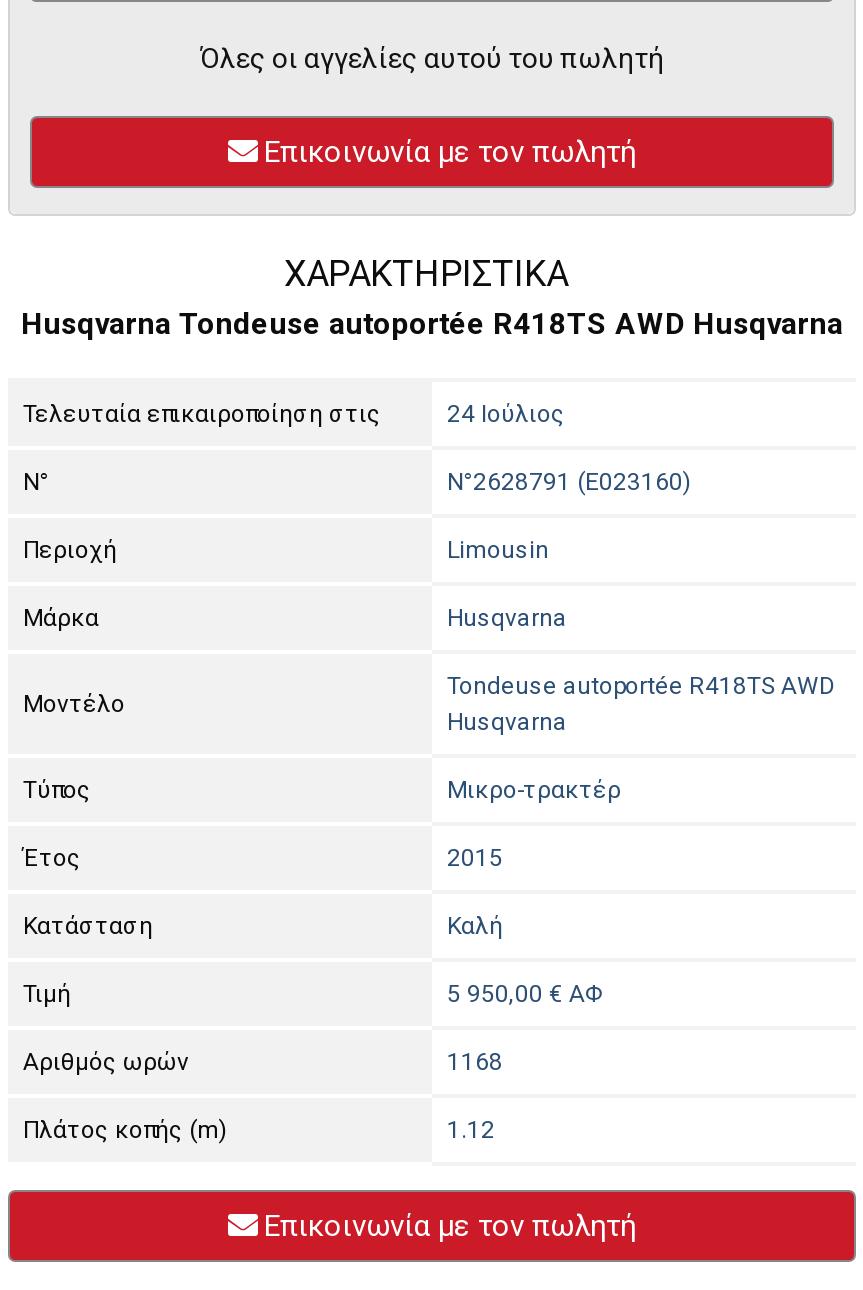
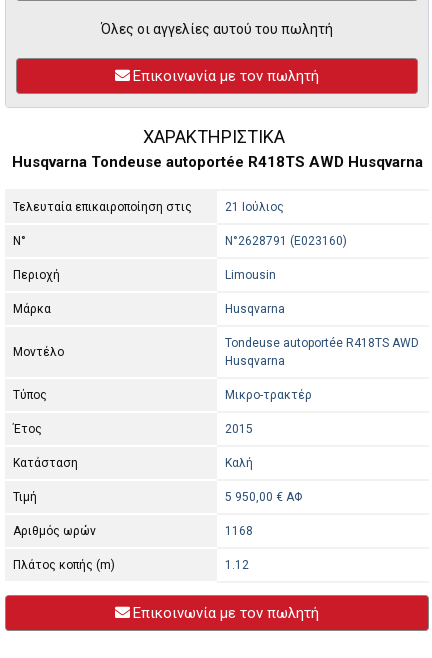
- 24 Ιούλιος
+ 21 Ιούλιος
